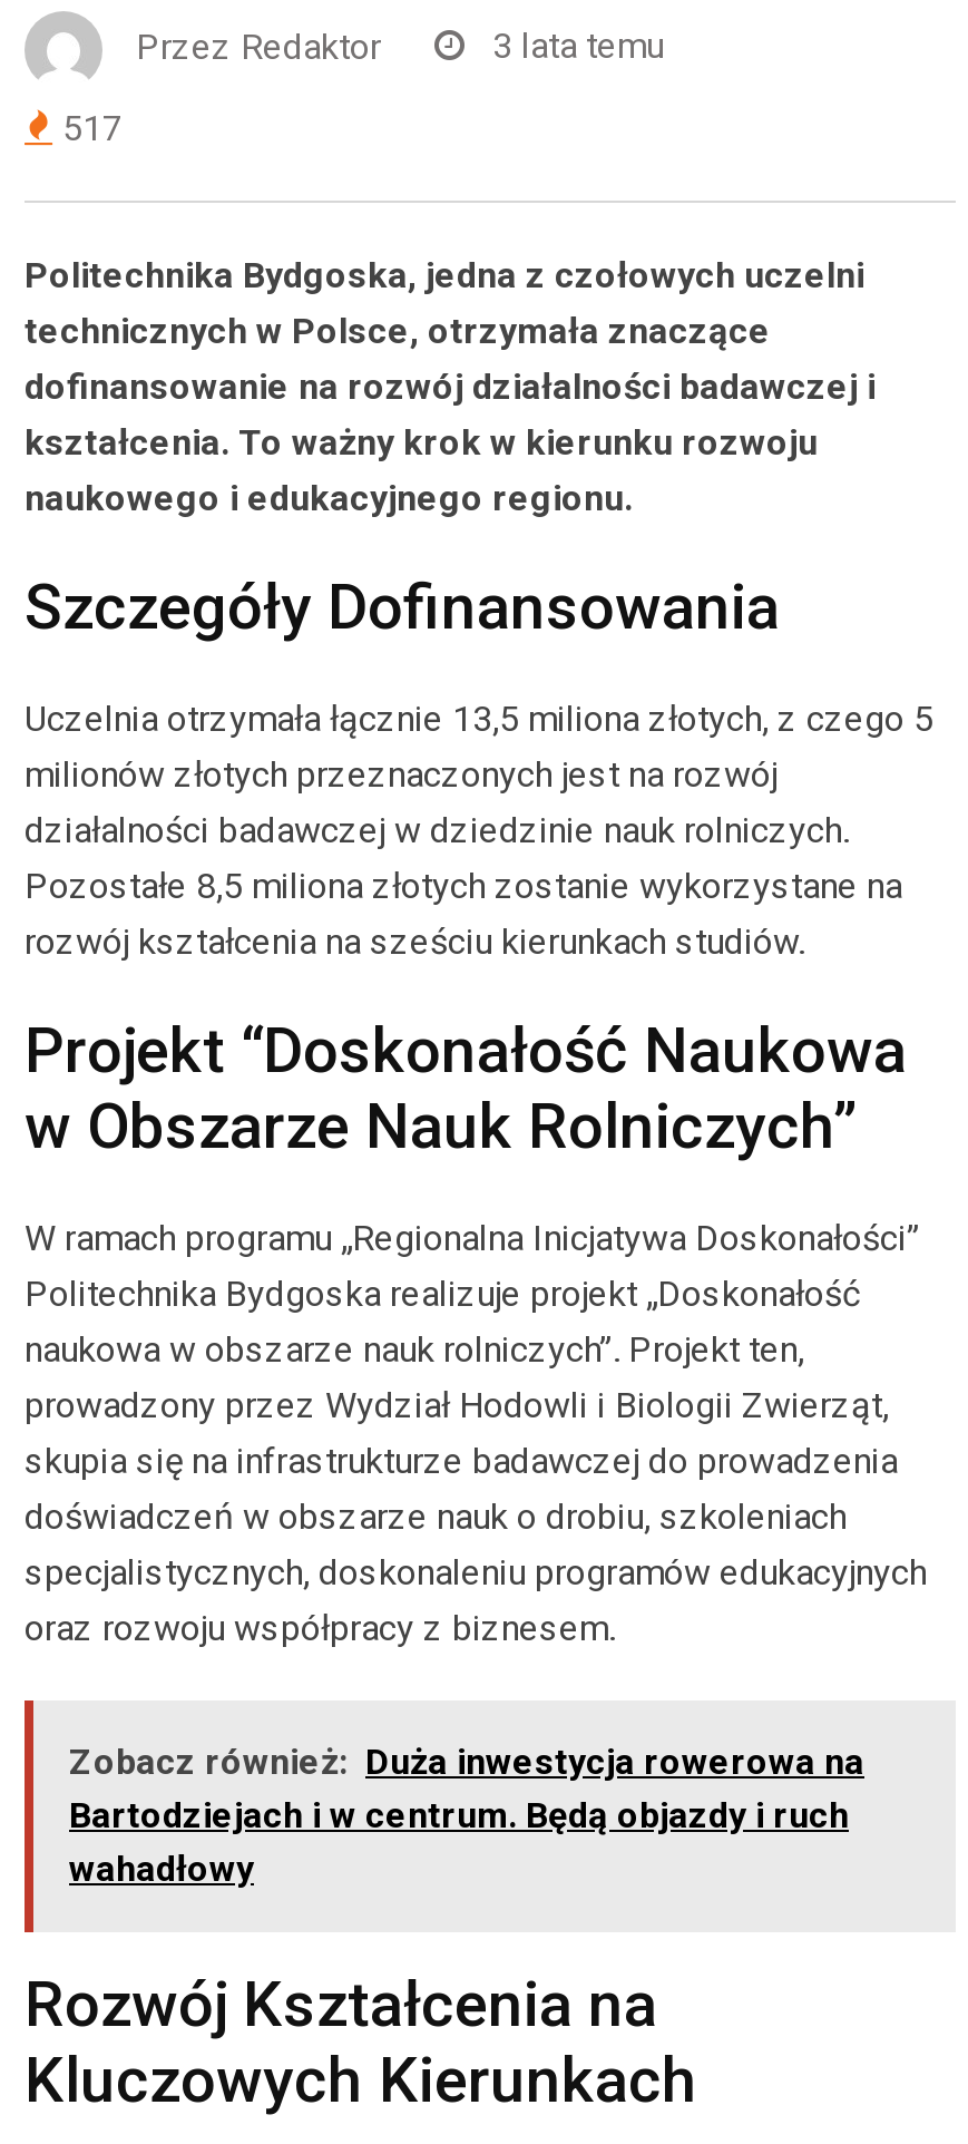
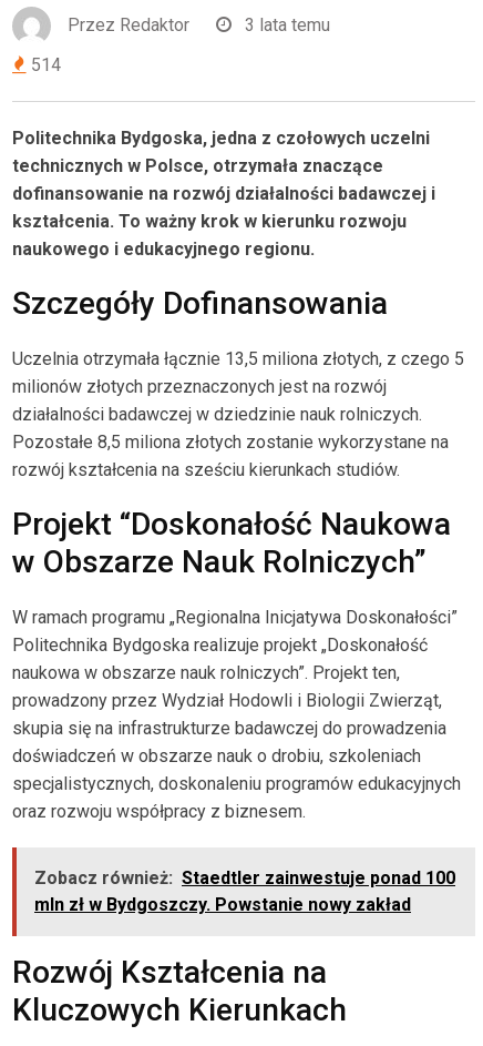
- 517
+ 514

- Zobacz również: Duża inwestycja rowerowa na
- Bartodziejach i w centrum. Będą objazdy i ruch
- wahadłowy
+ Zobacz również: Staedtler zainwestuje ponad 100
+ mln zł w Bydgoszczy. Powstanie nowy zakład
